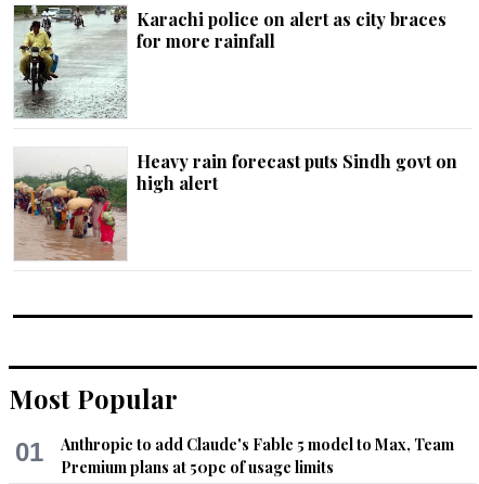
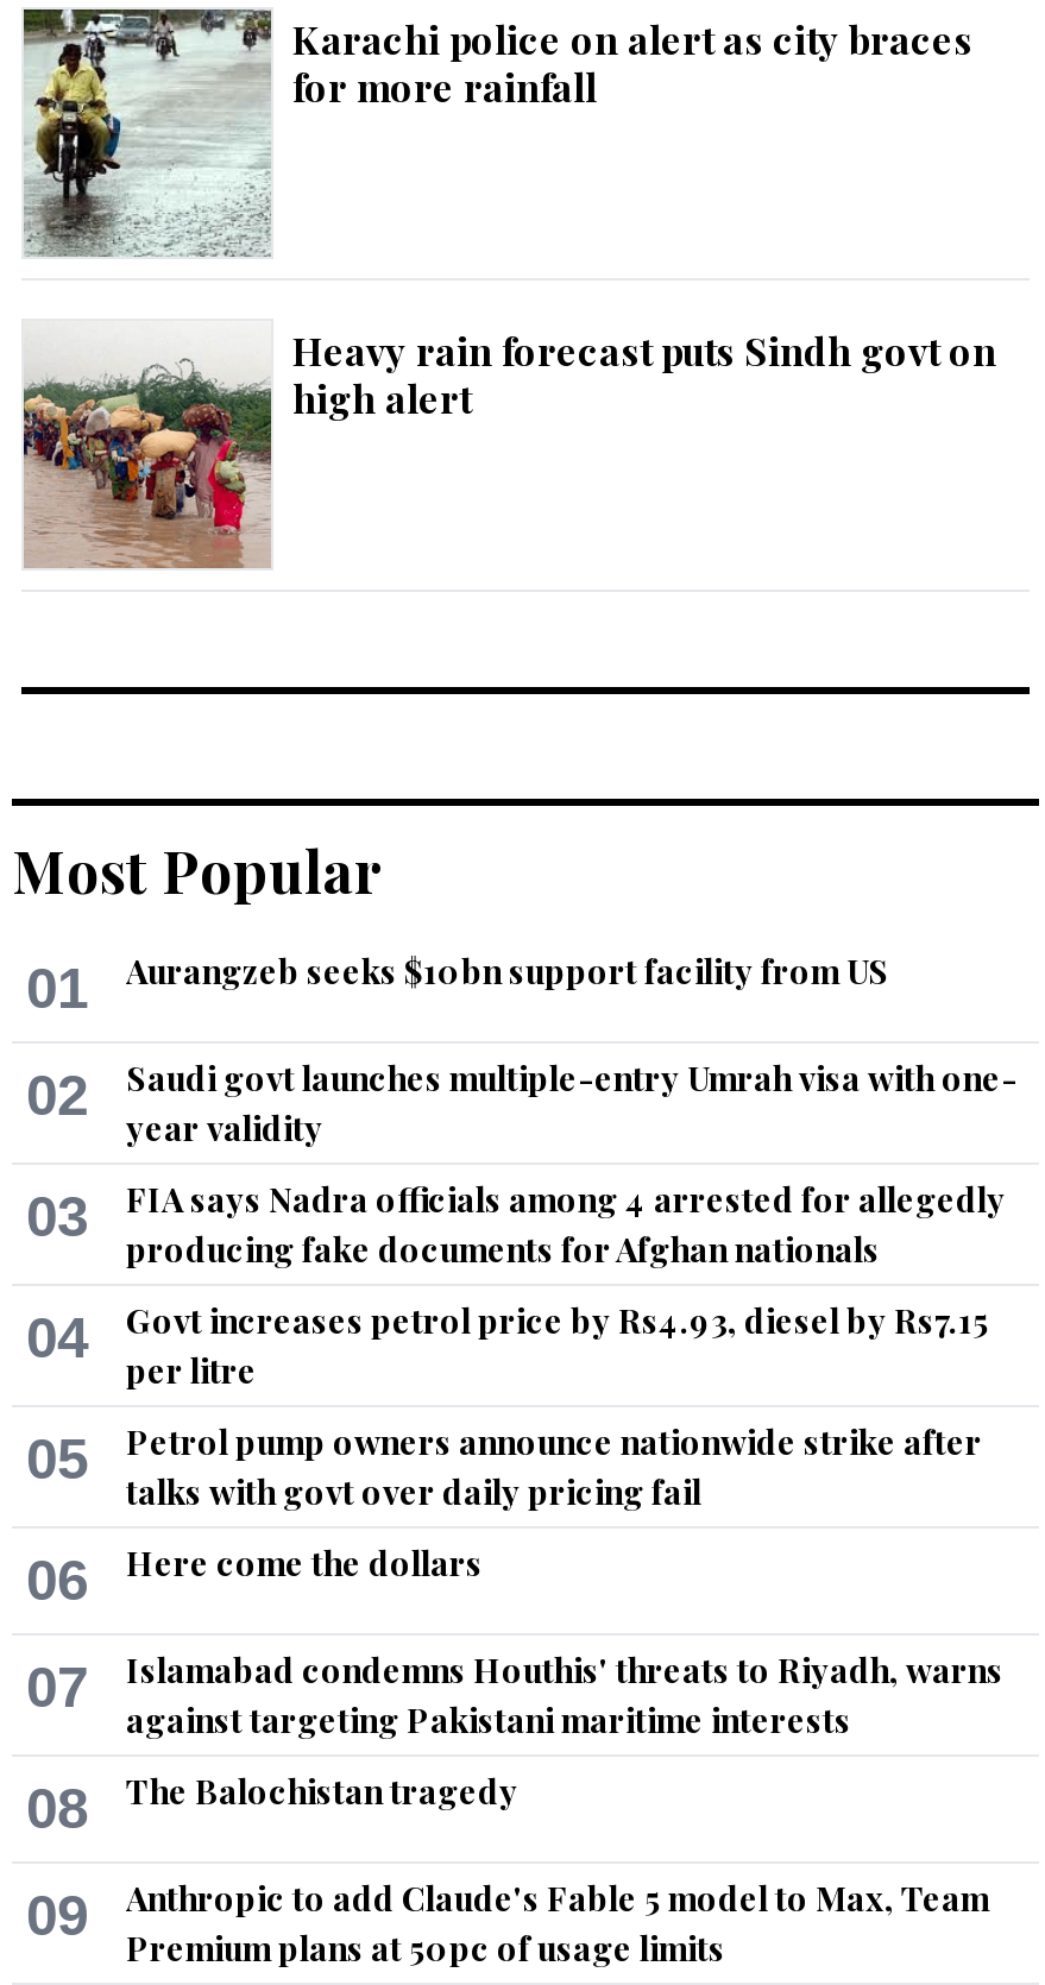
+ Aurangzeb seeks $10bn support facility from US
+ 02
+ Saudi govt launches multiple-entry Umrah visa with one-
+ year validity
+ 03
+ FIA says Nadra officials among 4 arrested for allegedly
+ producing fake documents for Afghan nationals
+ 04
+ Govt increases petrol price by Rs4.93, diesel by Rs7.15
+ per litre
+ 05
+ Petrol pump owners announce nationwide strike after
+ talks with govt over daily pricing fail
+ 06
+ Here come the dollars
+ 07
+ Islamabad condemns Houthis' threats to Riyadh, warns
+ against targeting Pakistani maritime interests
+ 08
+ The Balochistan tragedy
+ 09
